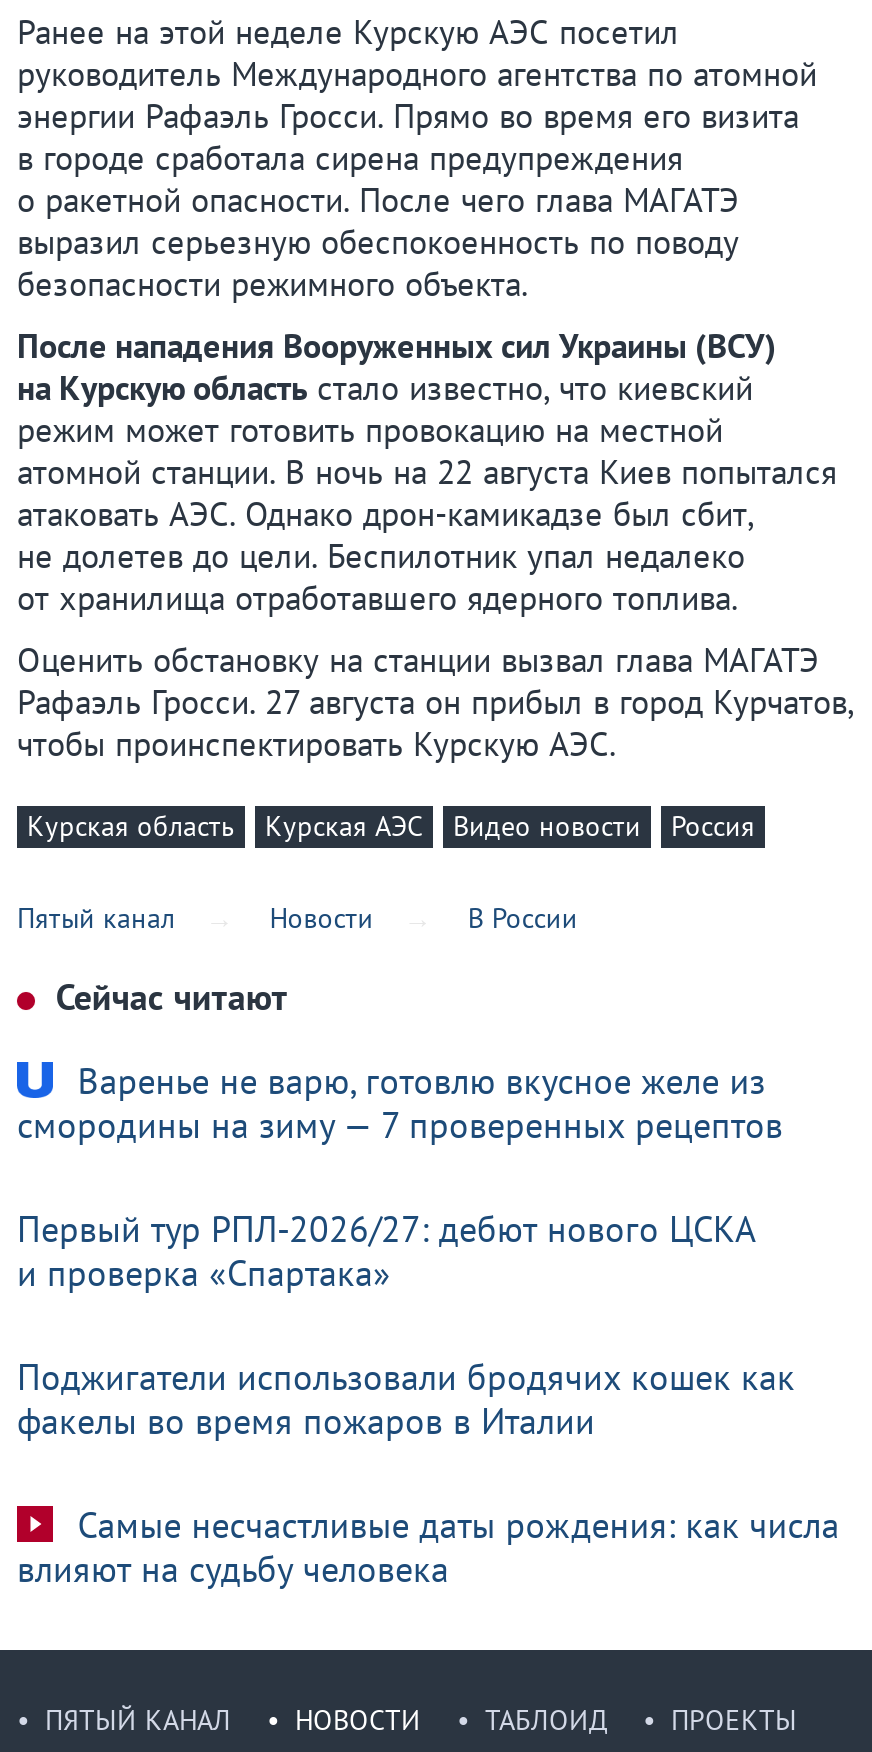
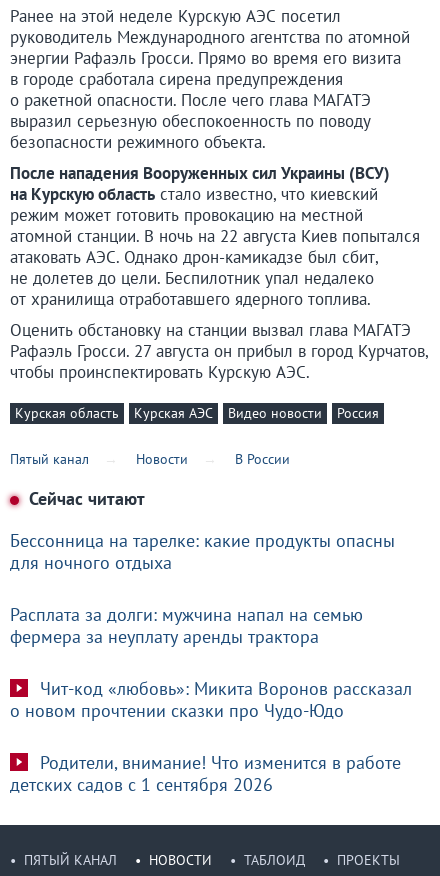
- Варенье не варю, готовлю вкусное желе из
- смородины на зиму — 7 проверенных рецептов
+ Бессонница на тарелке: какие продукты опасны
+ для ночного отдыха

- Первый тур РПЛ-2026/27: дебют нового ЦСКА
- и проверка «Спартака»
+ Расплата за долги: мужчина напал на семью
+ фермера за неуплату аренды трактора

- Поджигатели использовали бродячих кошек как
- факелы во время пожаров в Италии
+ Чит-код «любовь»: Микита Воронов рассказал
+ о новом прочтении сказки про Чудо-Юдо

- Самые несчастливые даты рождения: как числа
- влияют на судьбу человека
+ Родители, внимание! Что изменится в работе
+ детских садов с 1 сентября 2026
